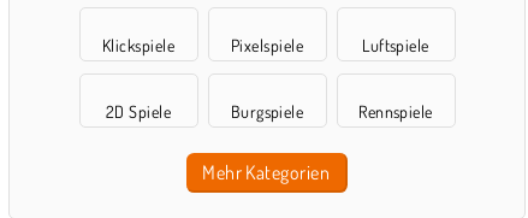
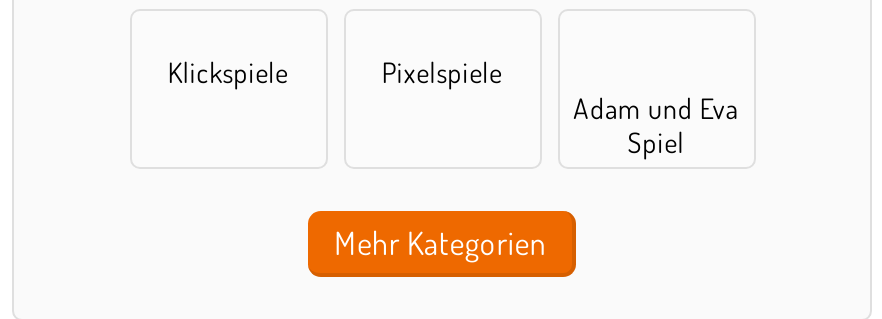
- Luftspiele
- 2D Spiele
- Burgspiele
- Rennspiele
+ Adam und Eva
+ Spiel
